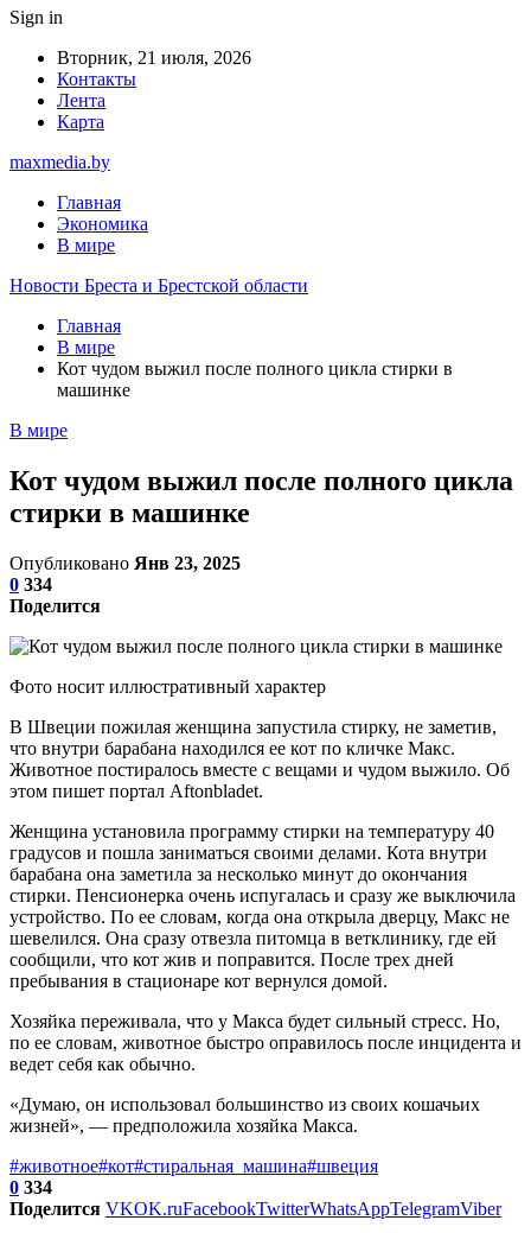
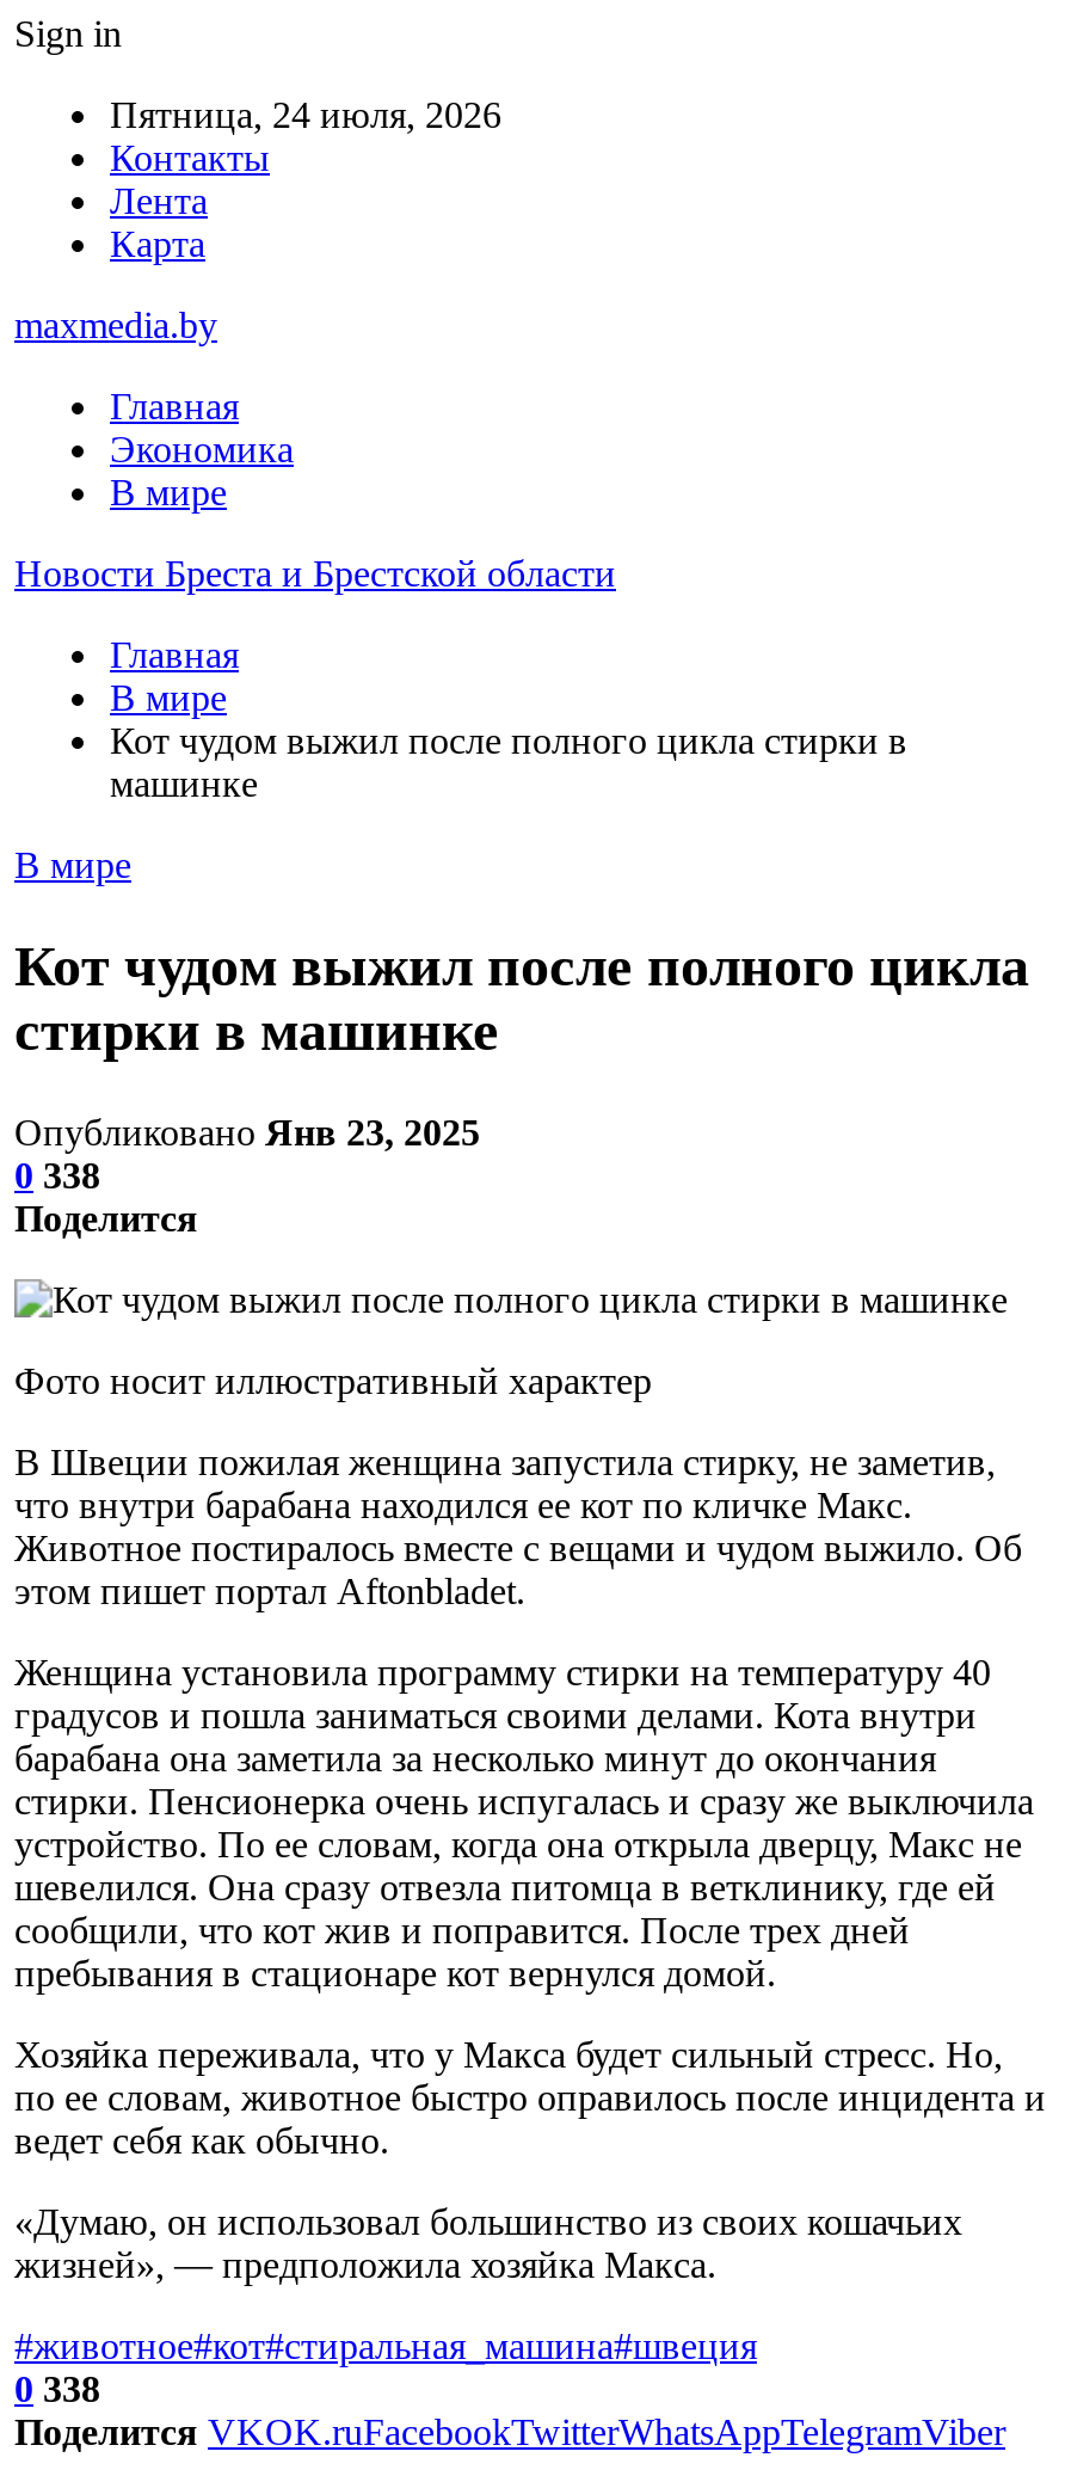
- Вторник, 21 июля, 2026
+ Пятница, 24 июля, 2026

- 0 334
+ 0 338

- 0 334
+ 0 338
